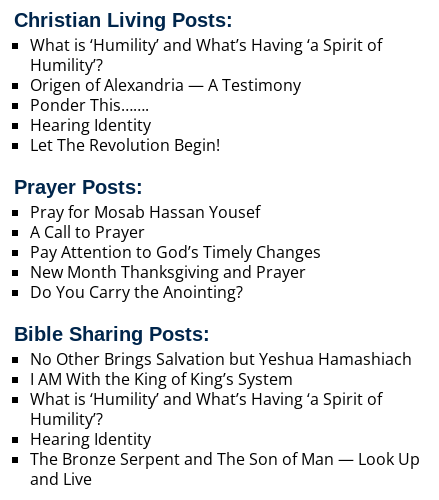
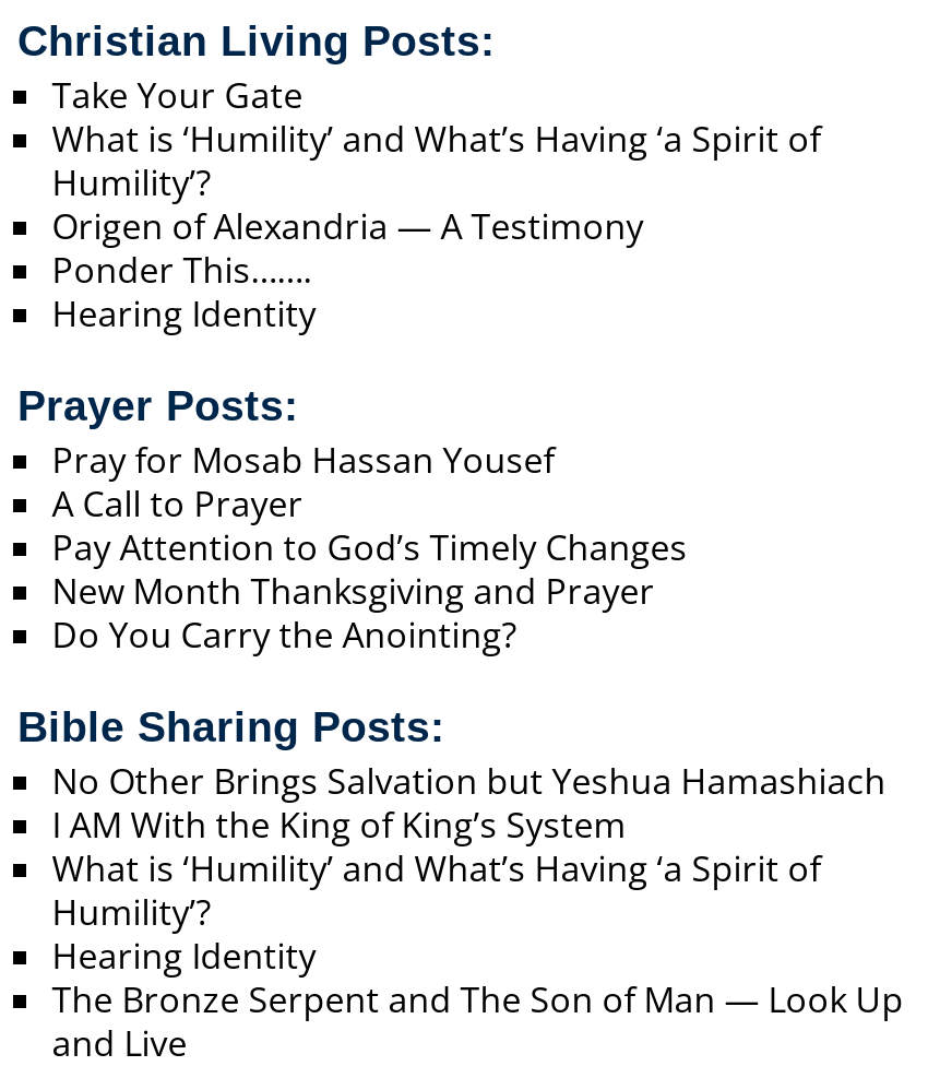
+ Take Your Gate

moved down: What is ‘Humility’ and What’s Having ‘a Spirit of | Humility’? | Origen of Alexandria — A Testimony | Ponder This……. | Hearing Identity

- Let The Revolution Begin!
